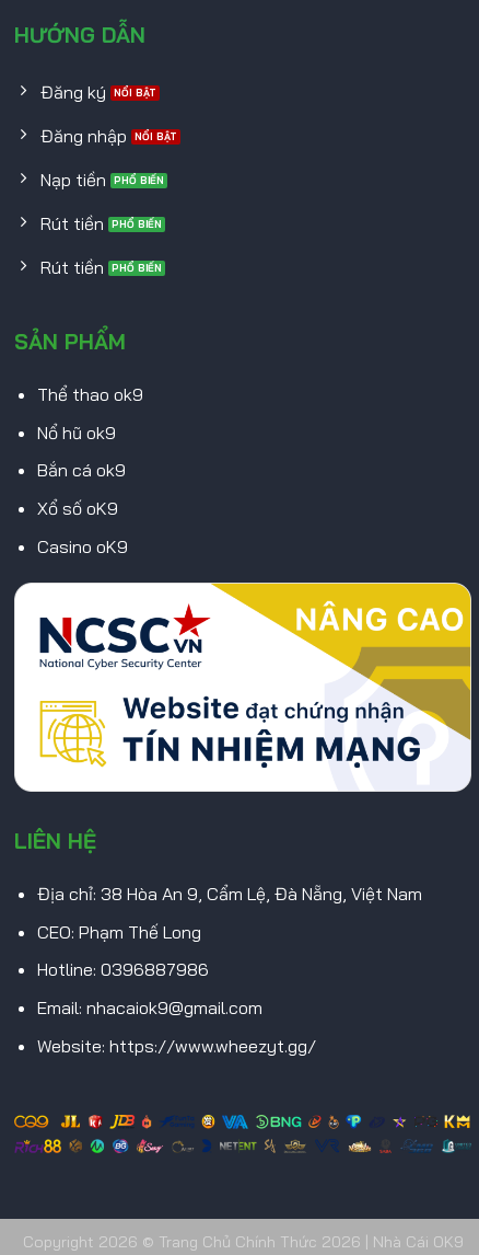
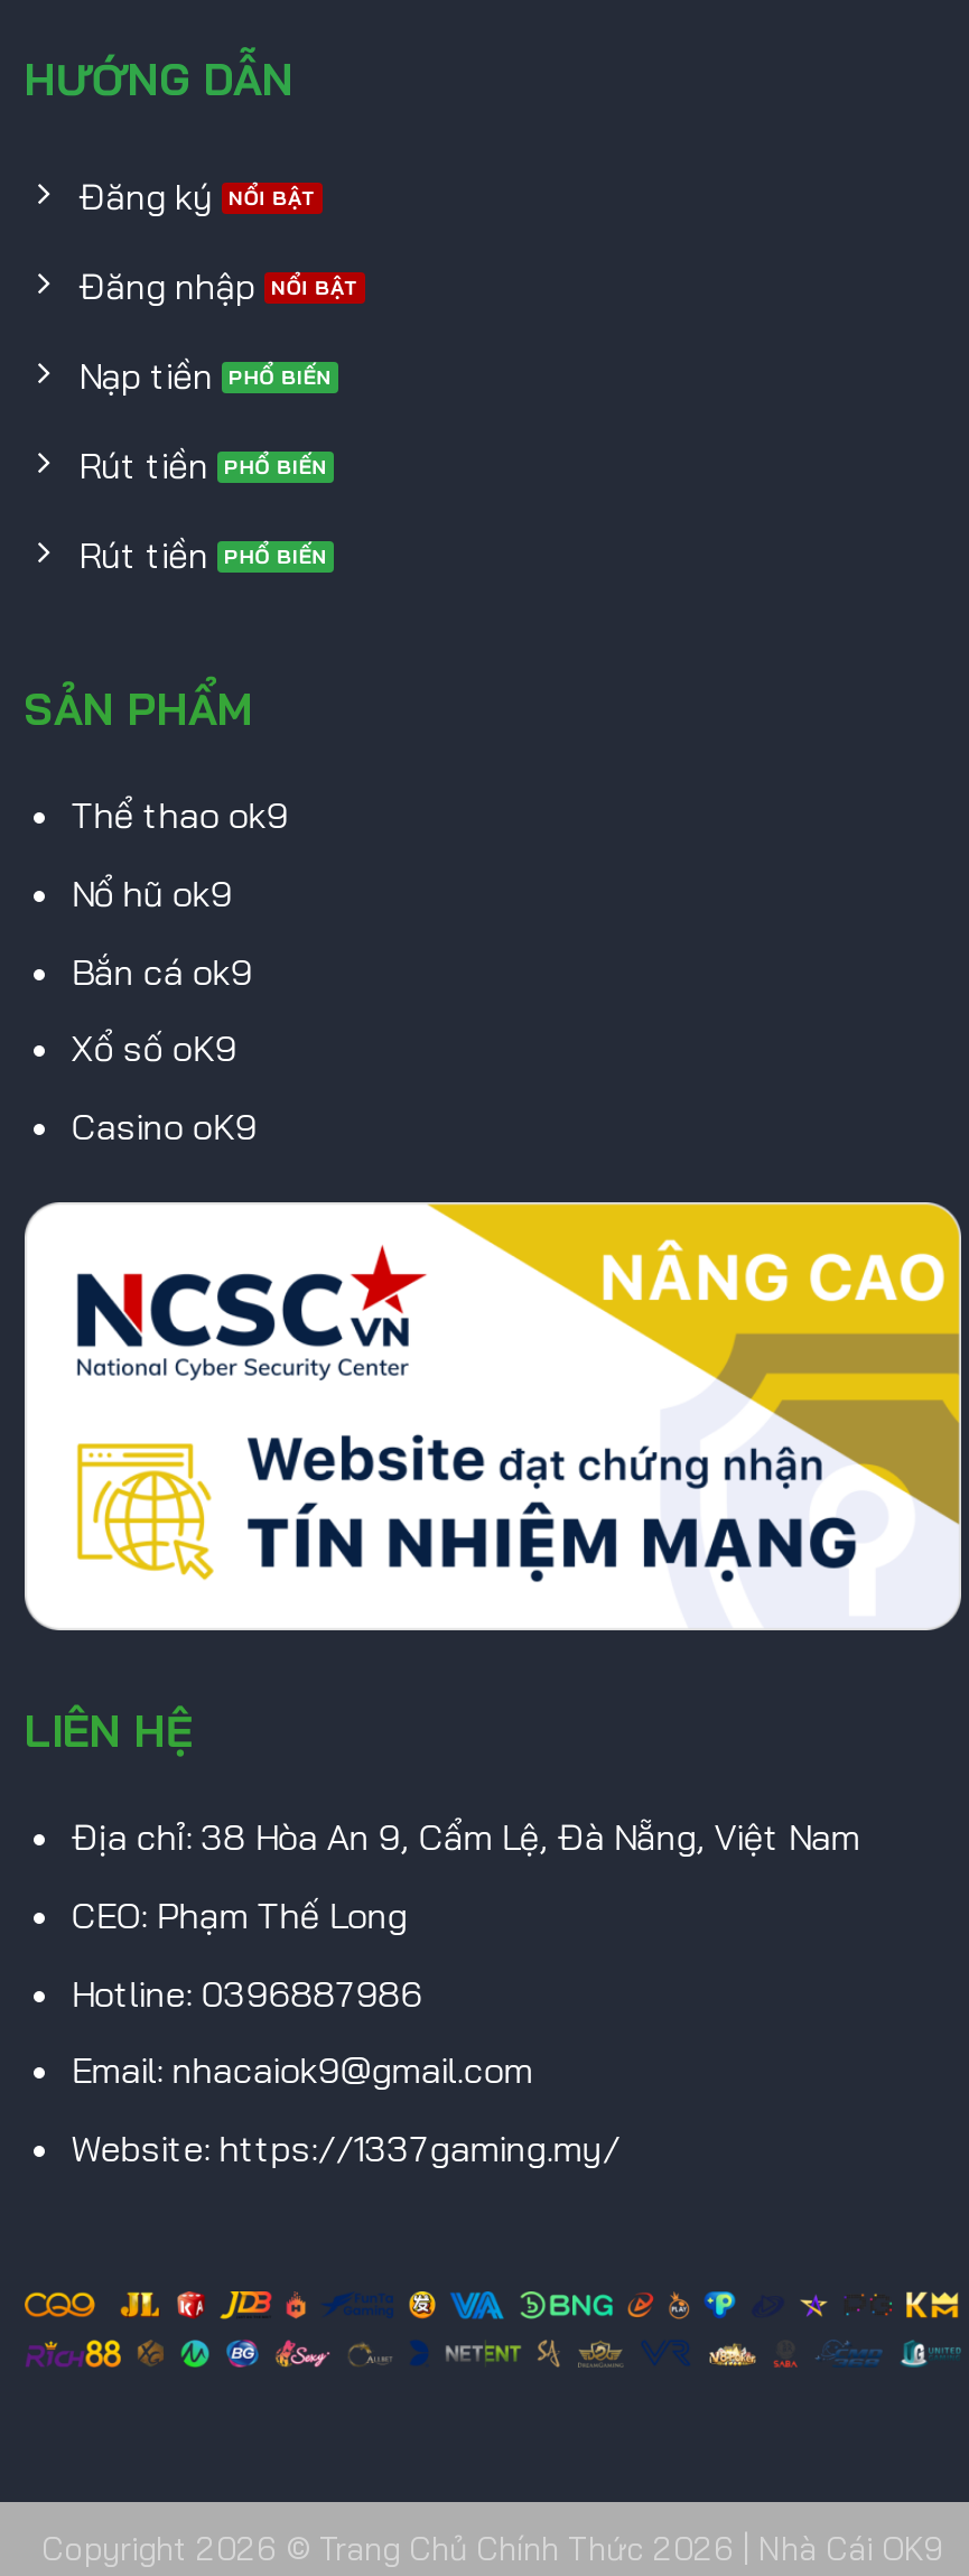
- Website: https://www.wheezyt.gg/
+ Website: https://1337gaming.my/
